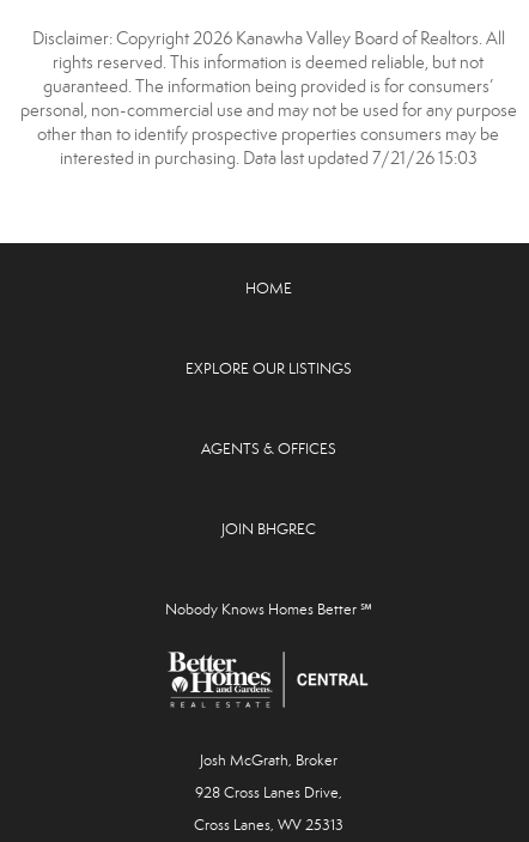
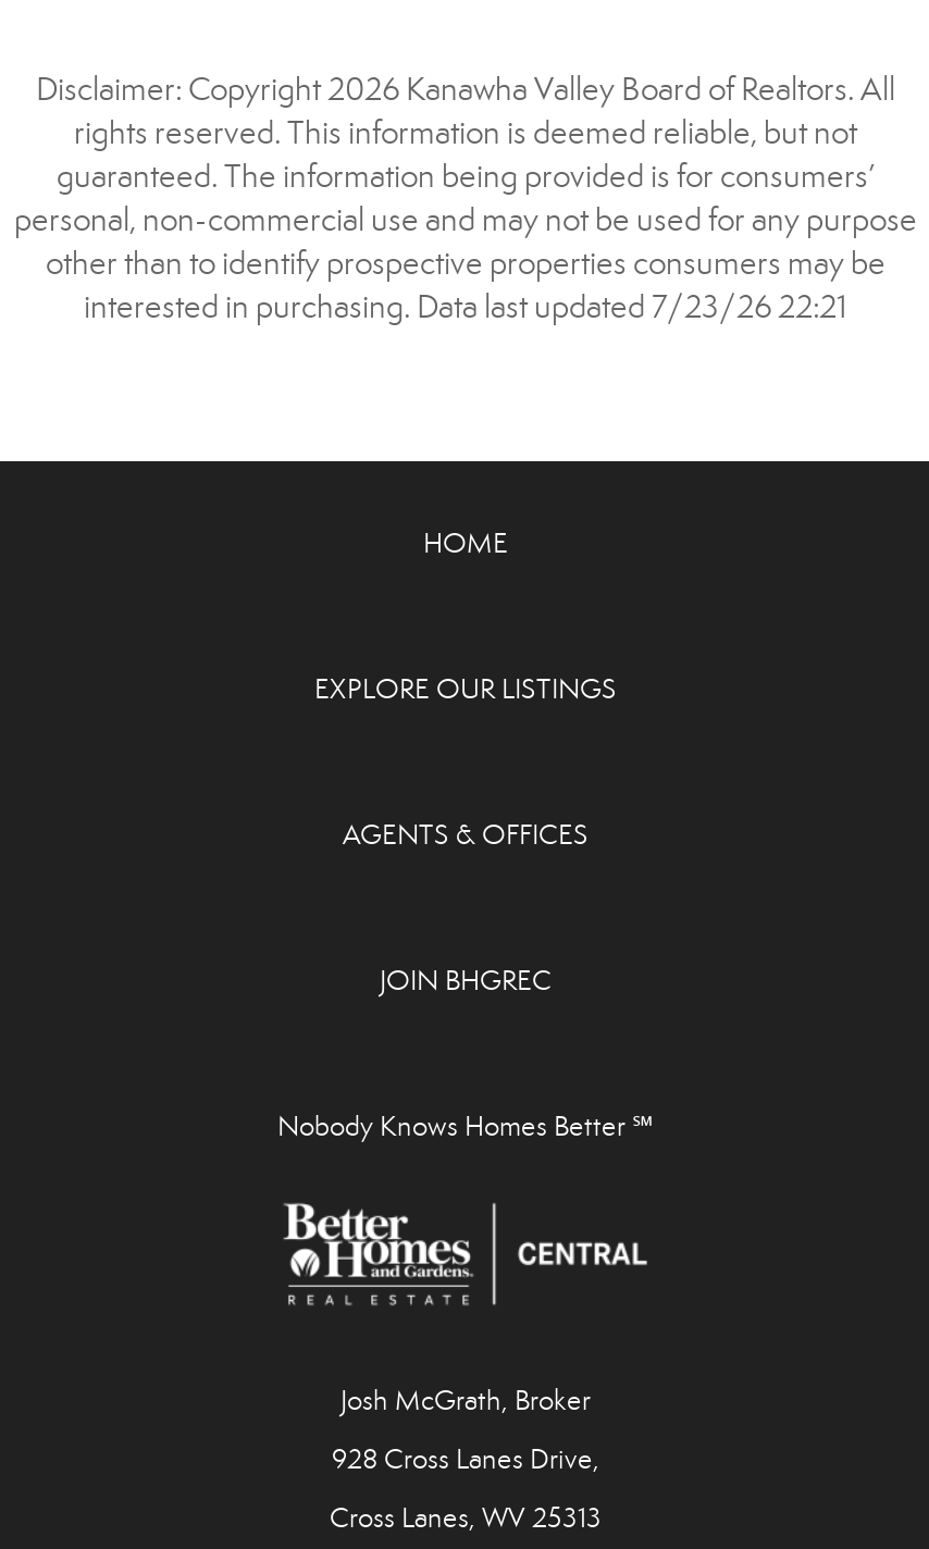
- interested in purchasing. Data last updated 7/21/26 15:03
+ interested in purchasing. Data last updated 7/23/26 22:21
